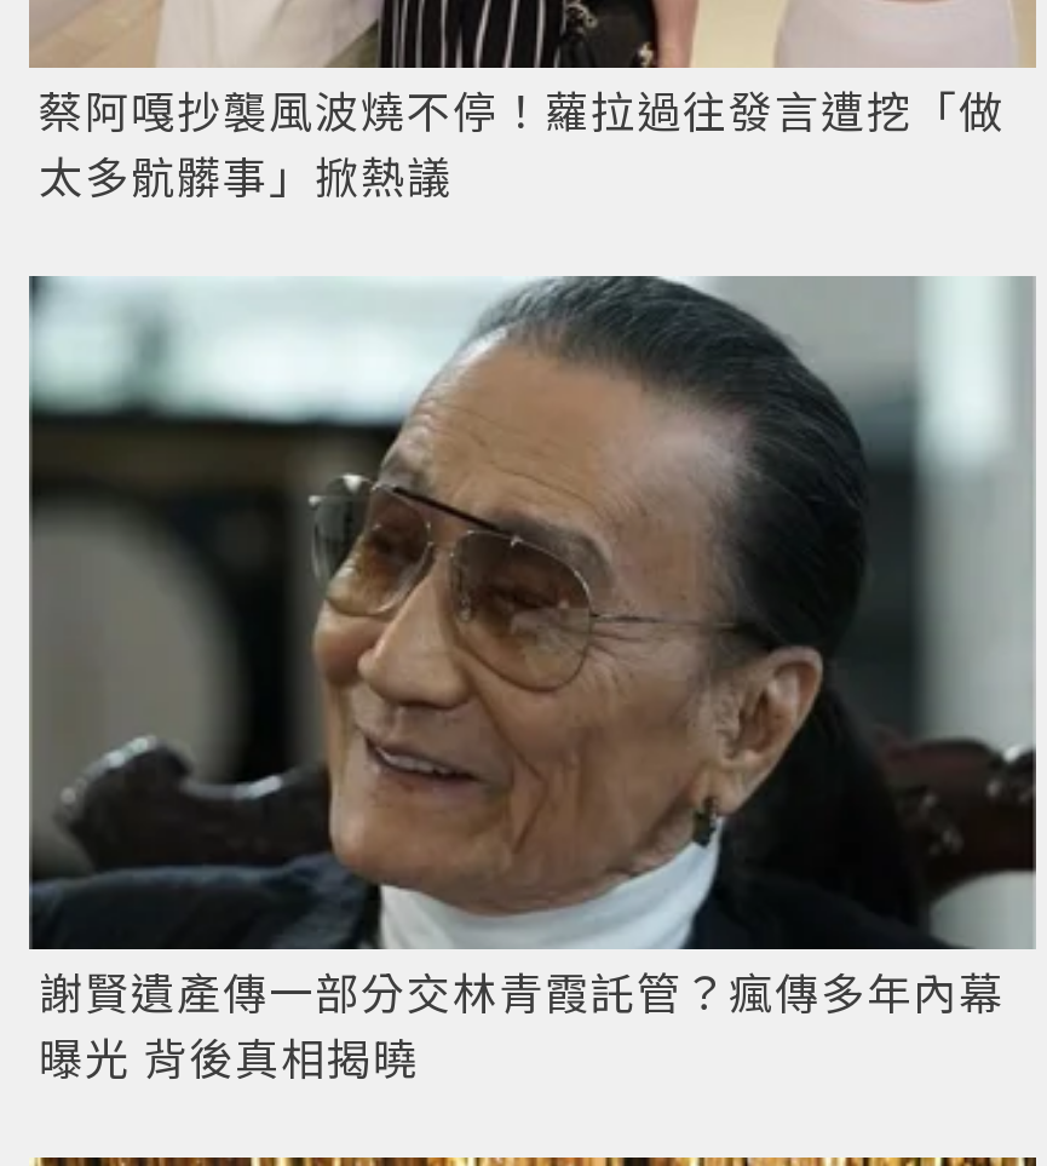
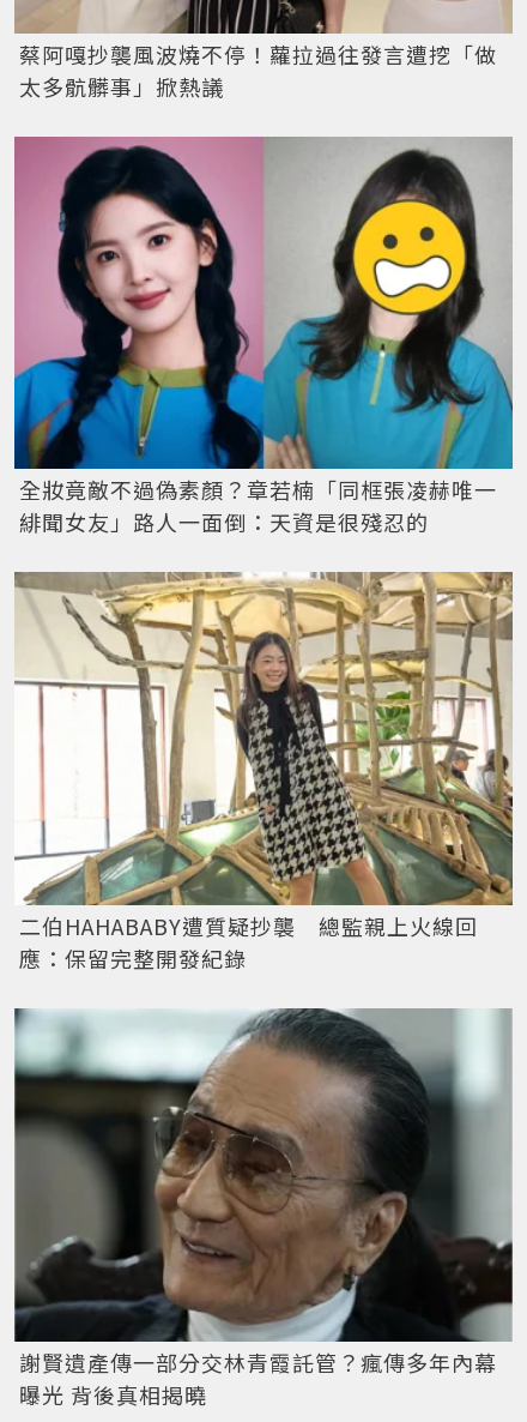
+ [image]
+ 全妝竟敵不過偽素顏？章若楠「同框張凌赫唯一
+ 緋聞女友」路人一面倒：天資是很殘忍的

+ [image]
+ 二伯HAHABABY遭質疑抄襲 總監親上火線回
+ 應：保留完整開發紀錄
